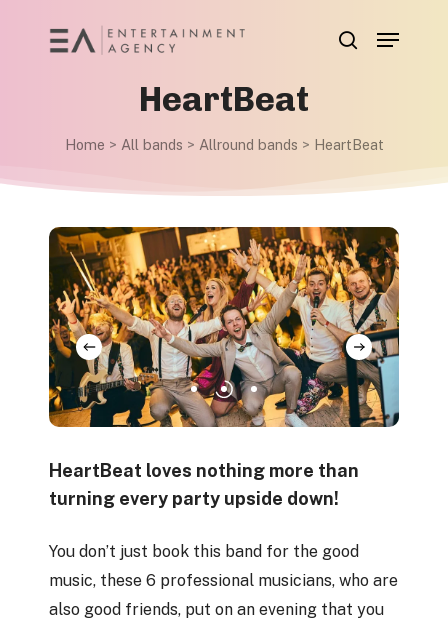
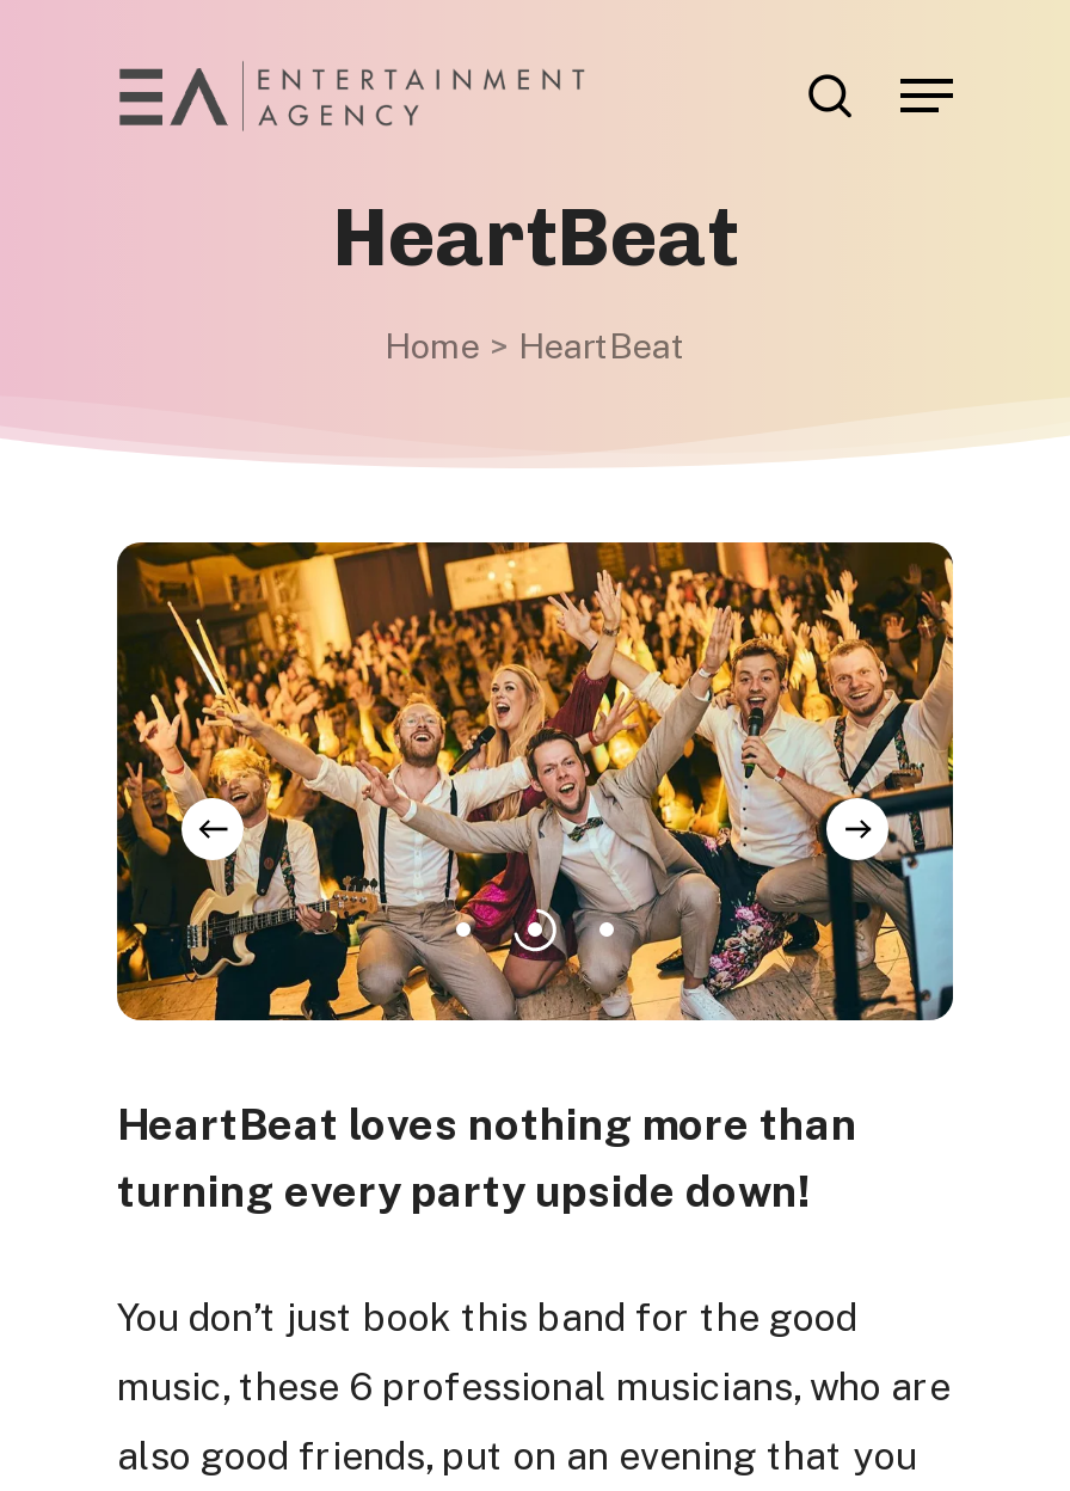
- Home > All bands > Allround bands > HeartBeat
+ Home > HeartBeat
